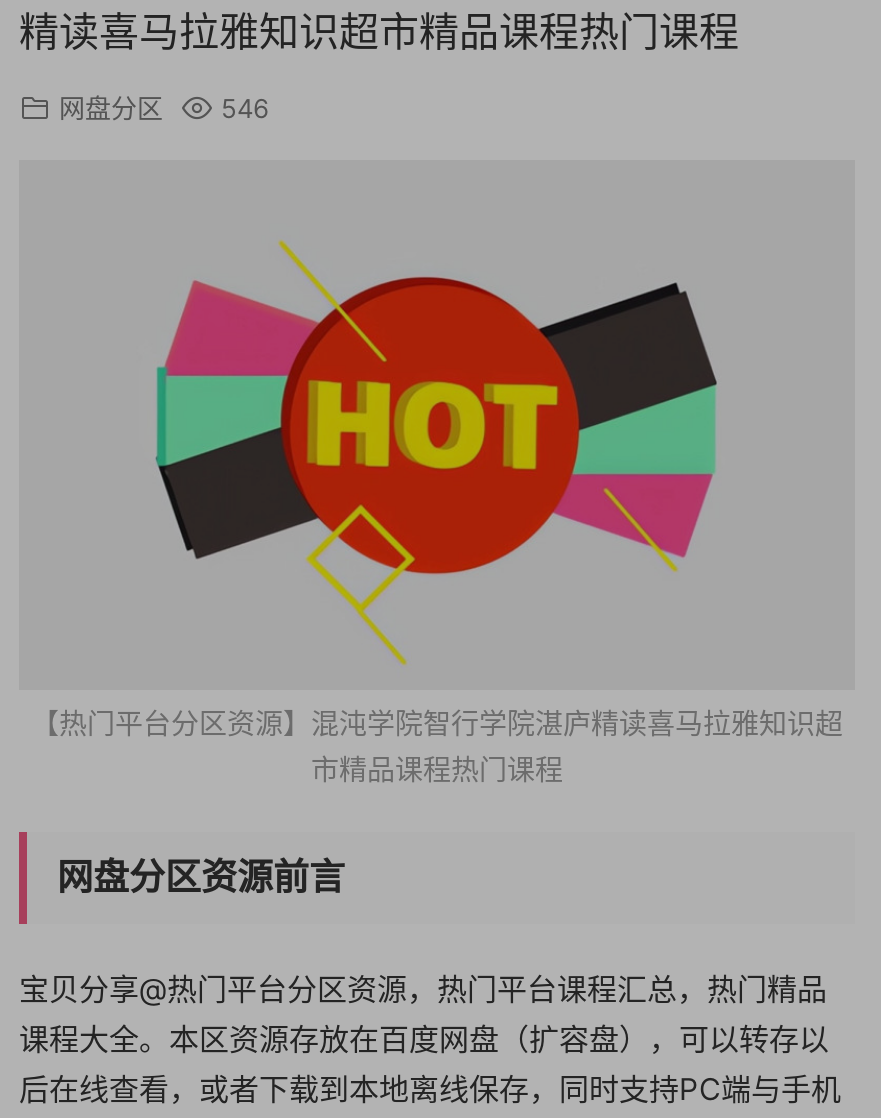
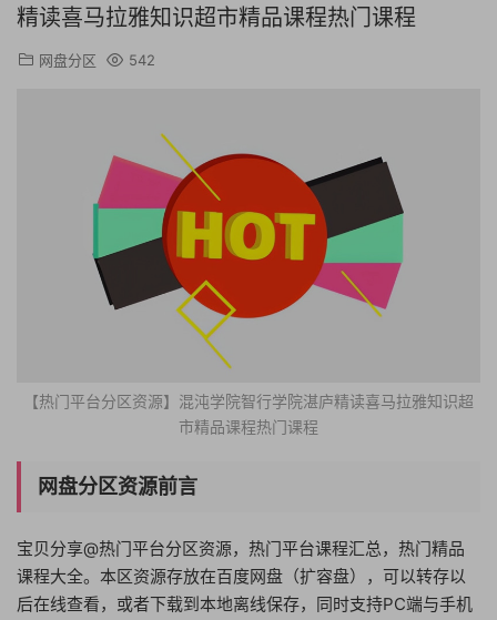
- 网盘分区 546
+ 网盘分区 542
